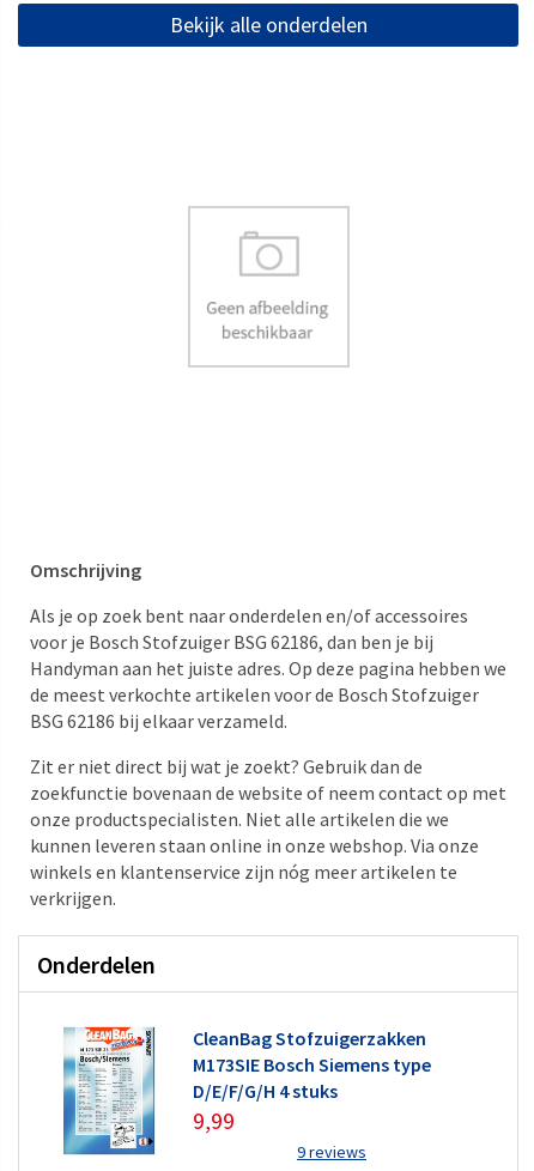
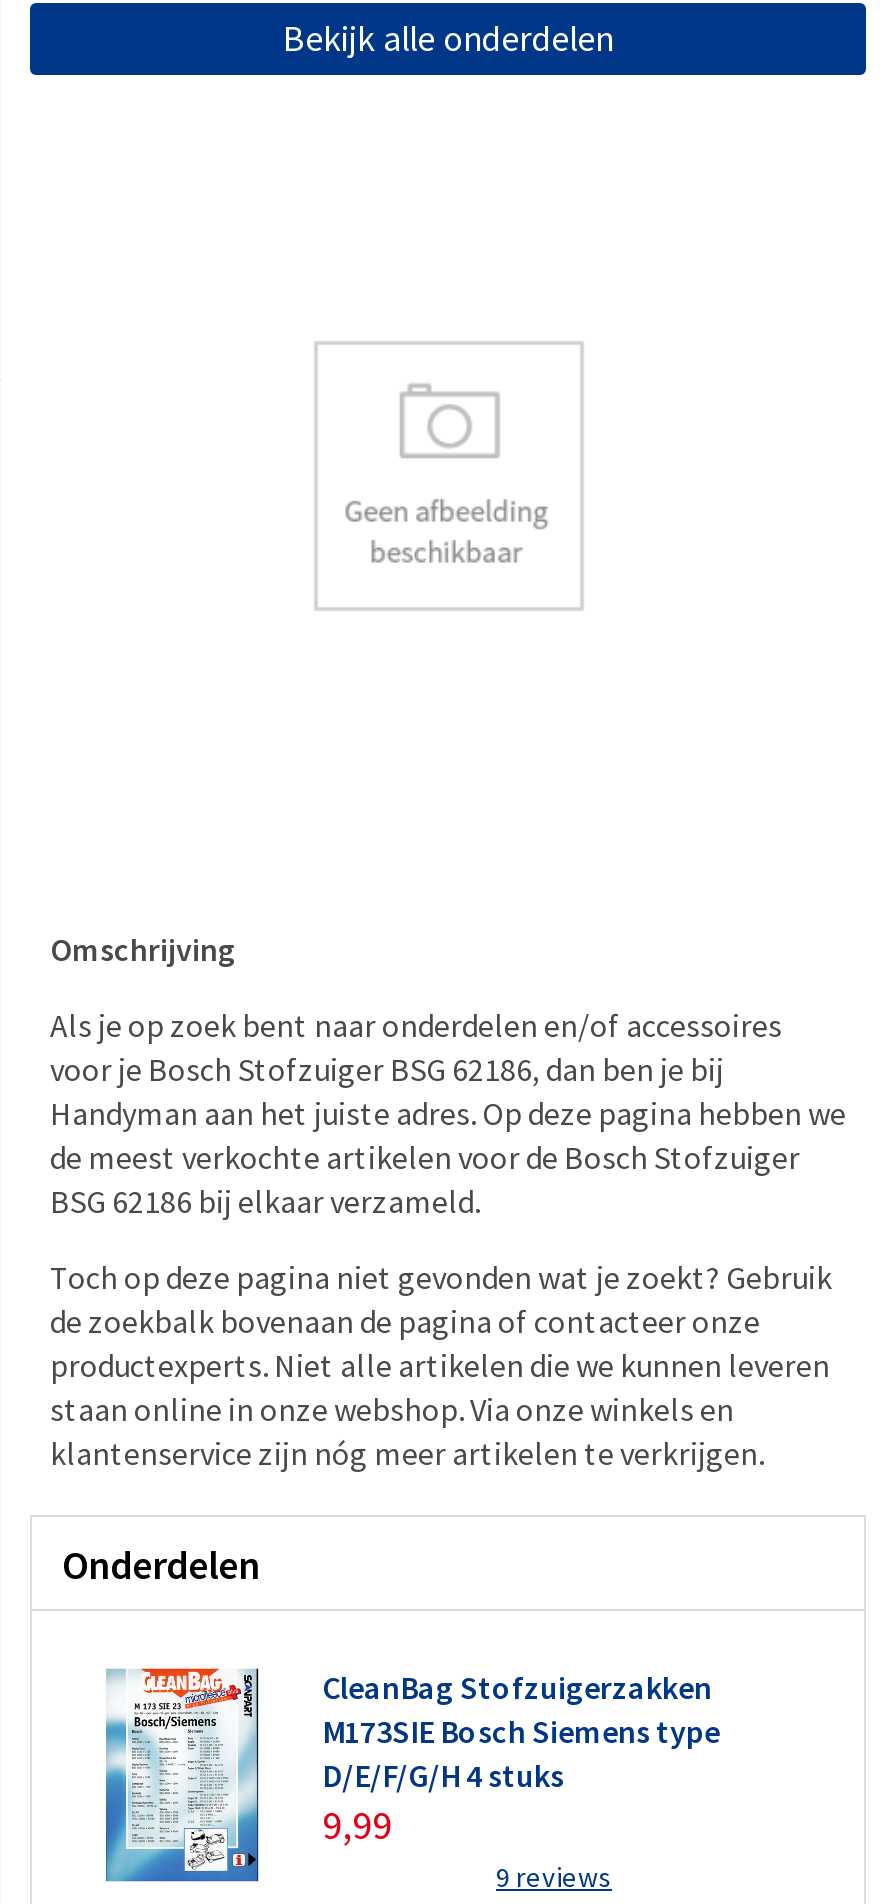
- Zit er niet direct bij wat je zoekt? Gebruik dan de
- zoekfunctie bovenaan de website of neem contact op met
- onze productspecialisten. Niet alle artikelen die we
- kunnen leveren staan online in onze webshop. Via onze
- winkels en klantenservice zijn nóg meer artikelen te
- verkrijgen.
+ Toch op deze pagina niet gevonden wat je zoekt? Gebruik
+ de zoekbalk bovenaan de pagina of contacteer onze
+ productexperts. Niet alle artikelen die we kunnen leveren
+ staan online in onze webshop. Via onze winkels en
+ klantenservice zijn nóg meer artikelen te verkrijgen.
